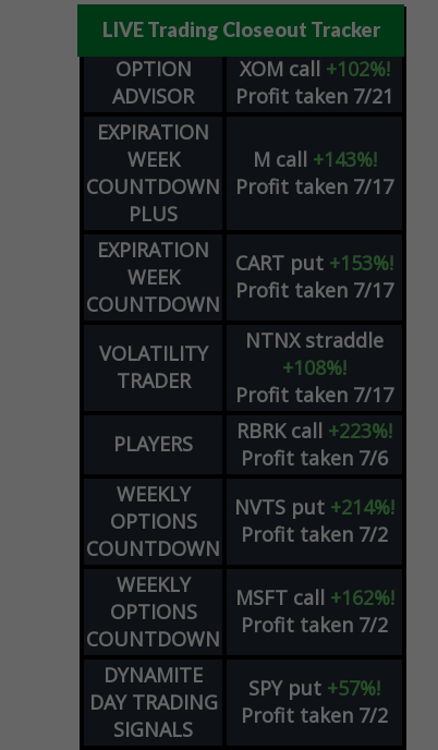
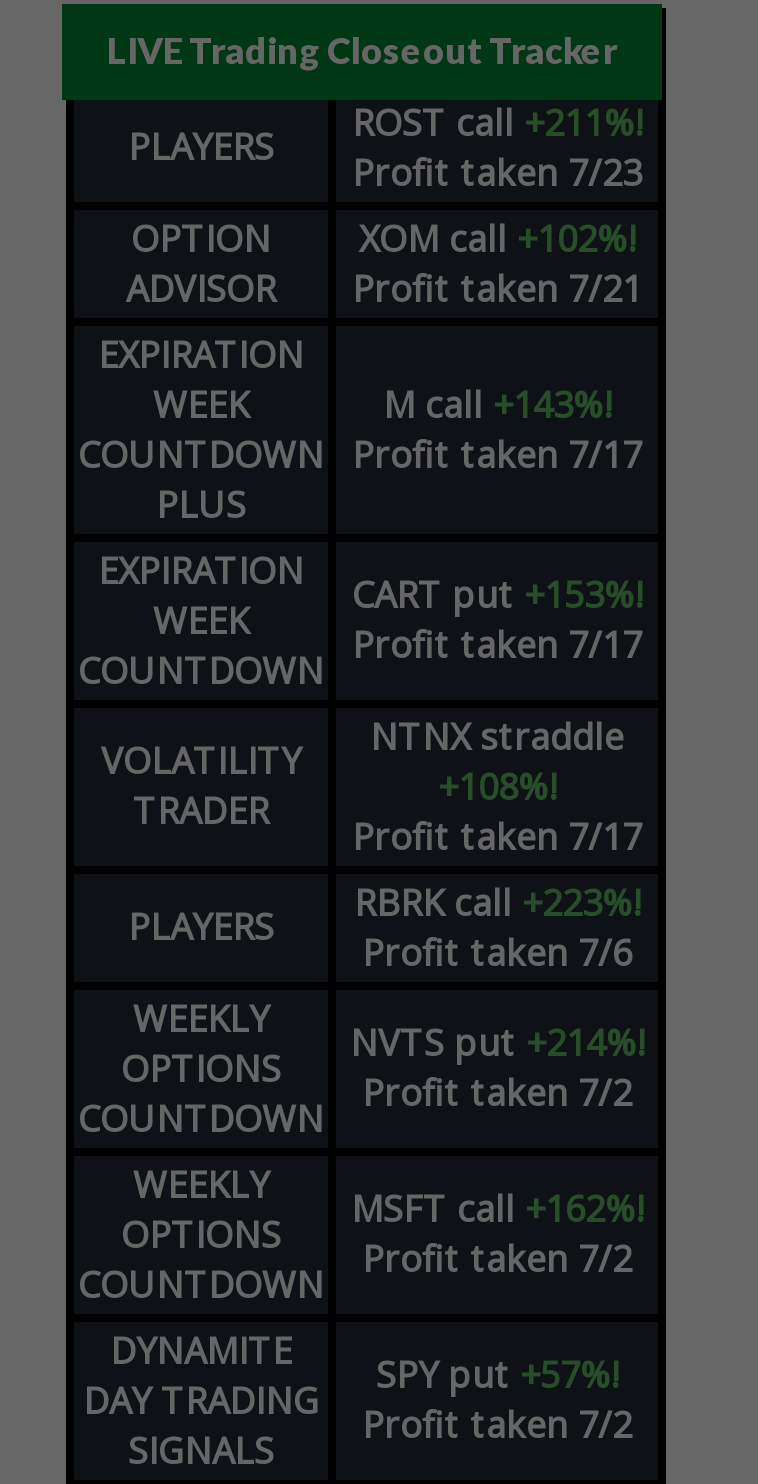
+ PLAYERS
+ ROST call +211%!
+ Profit taken 7/23
